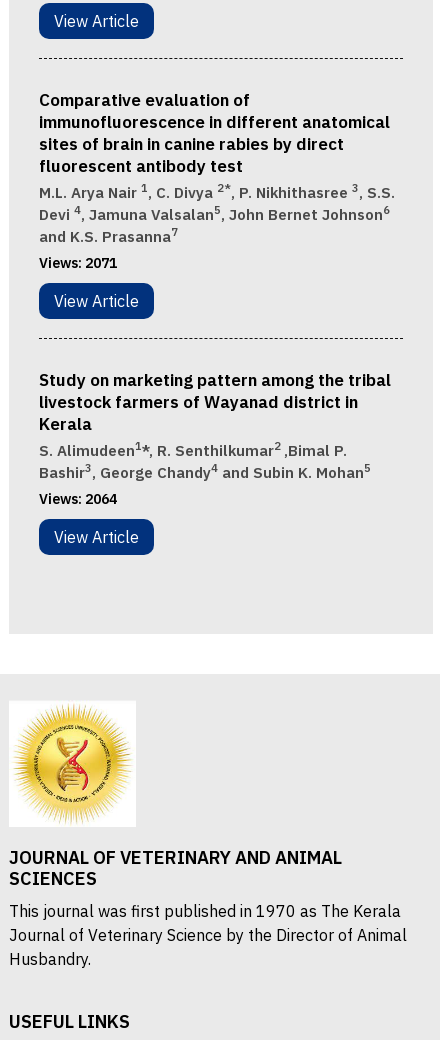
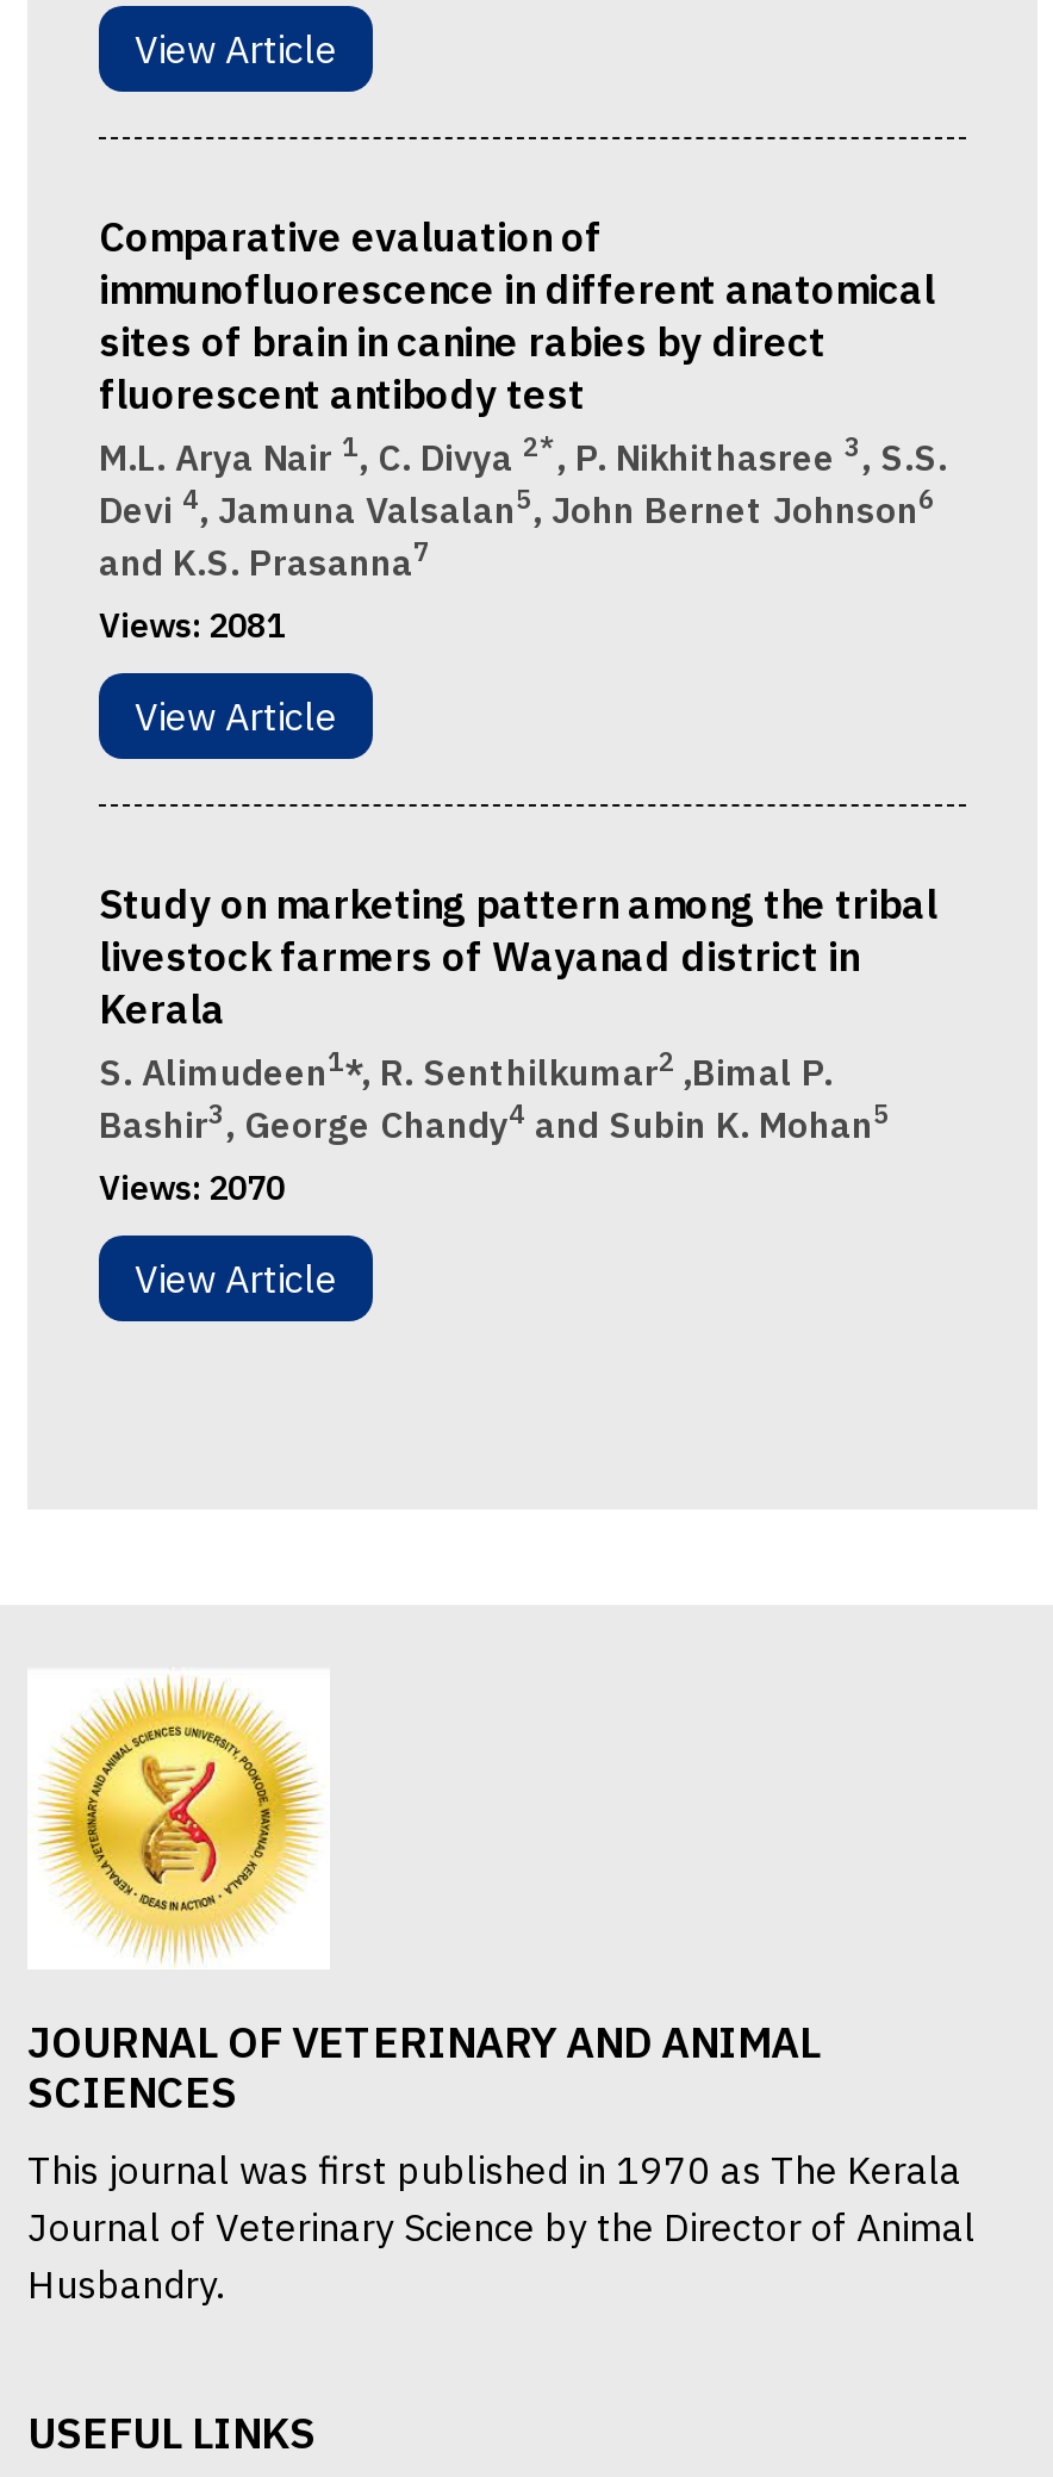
- Views: 2071
+ Views: 2081

- Views: 2064
+ Views: 2070
